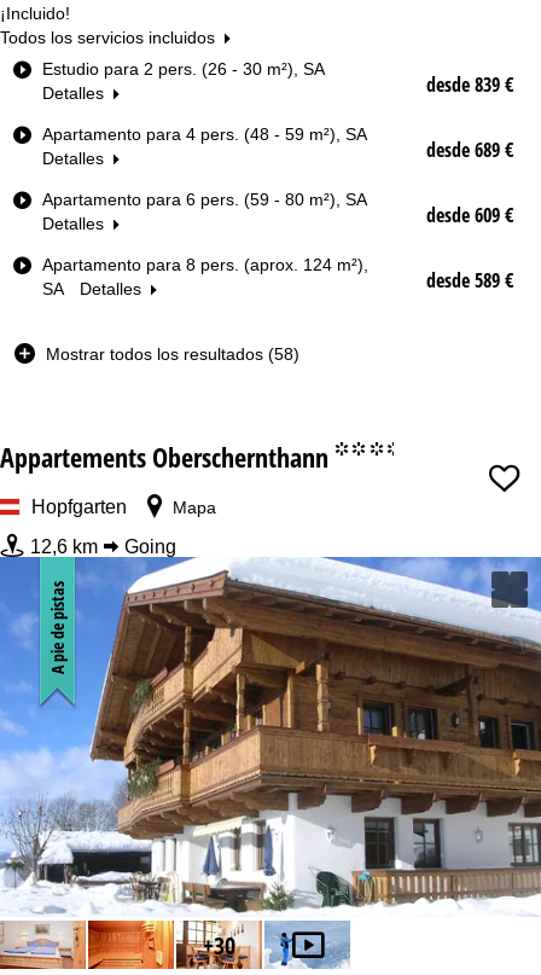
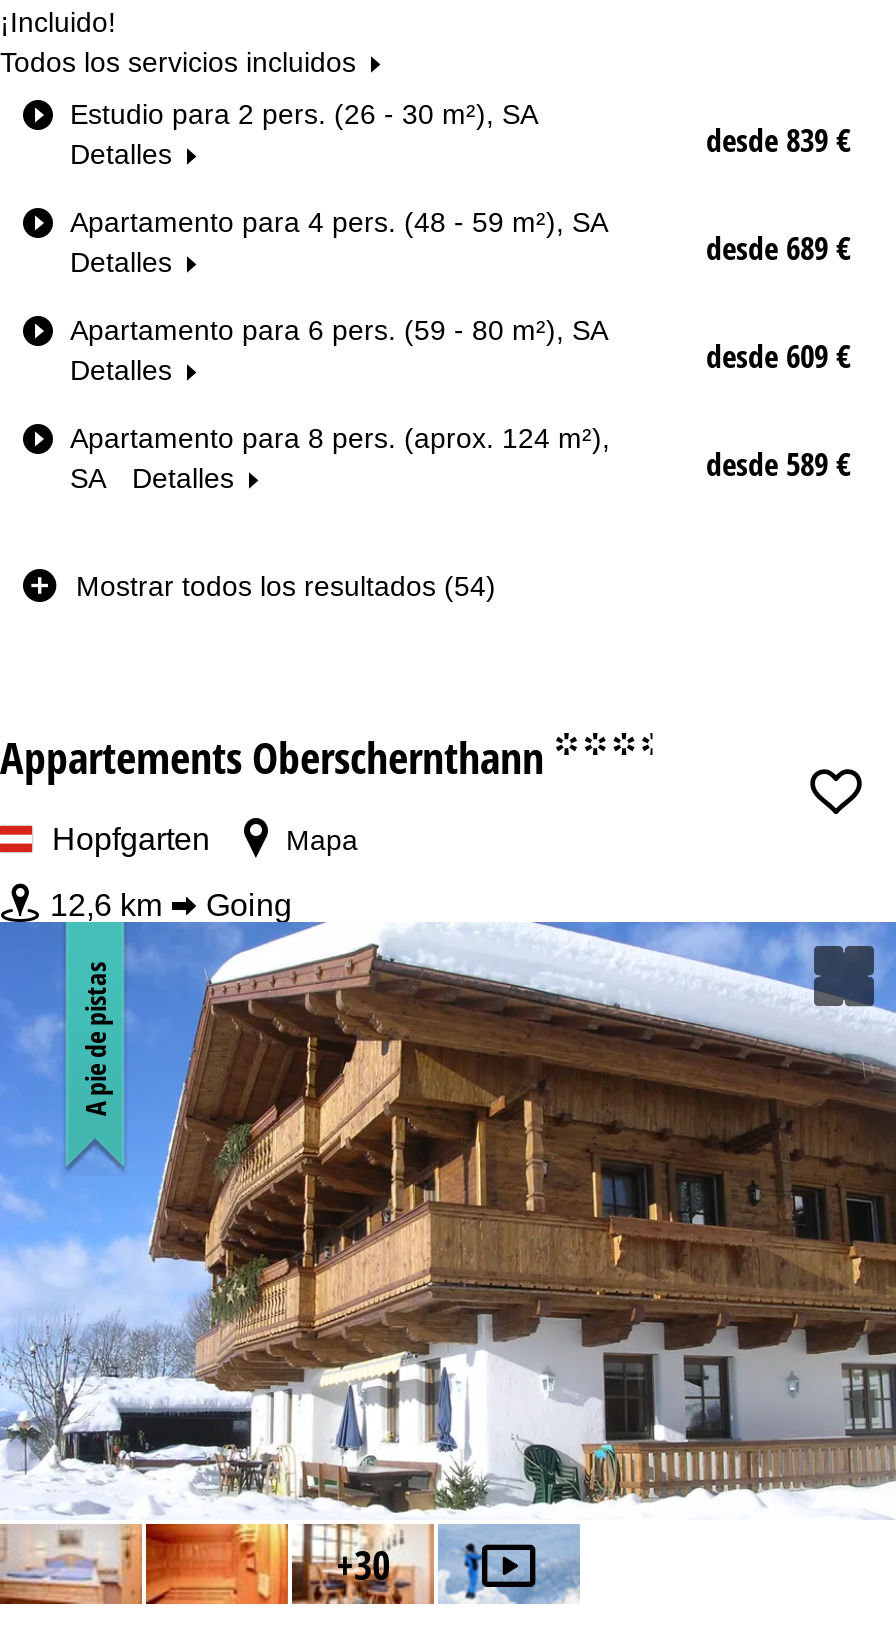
- Mostrar todos los resultados (58)
+ Mostrar todos los resultados (54)
